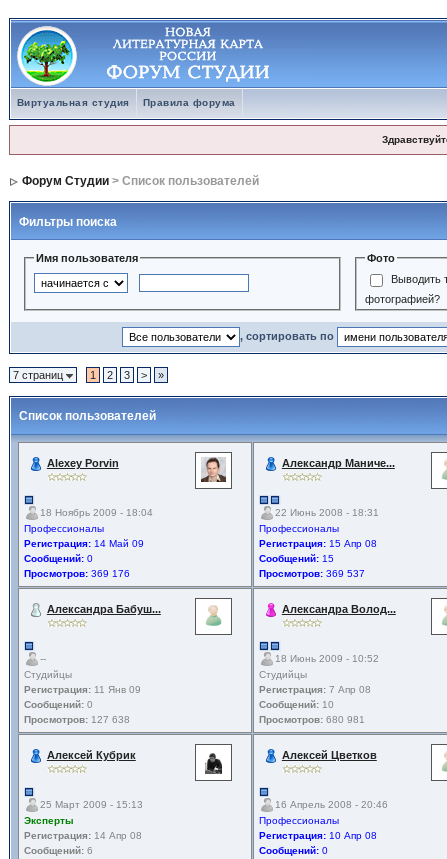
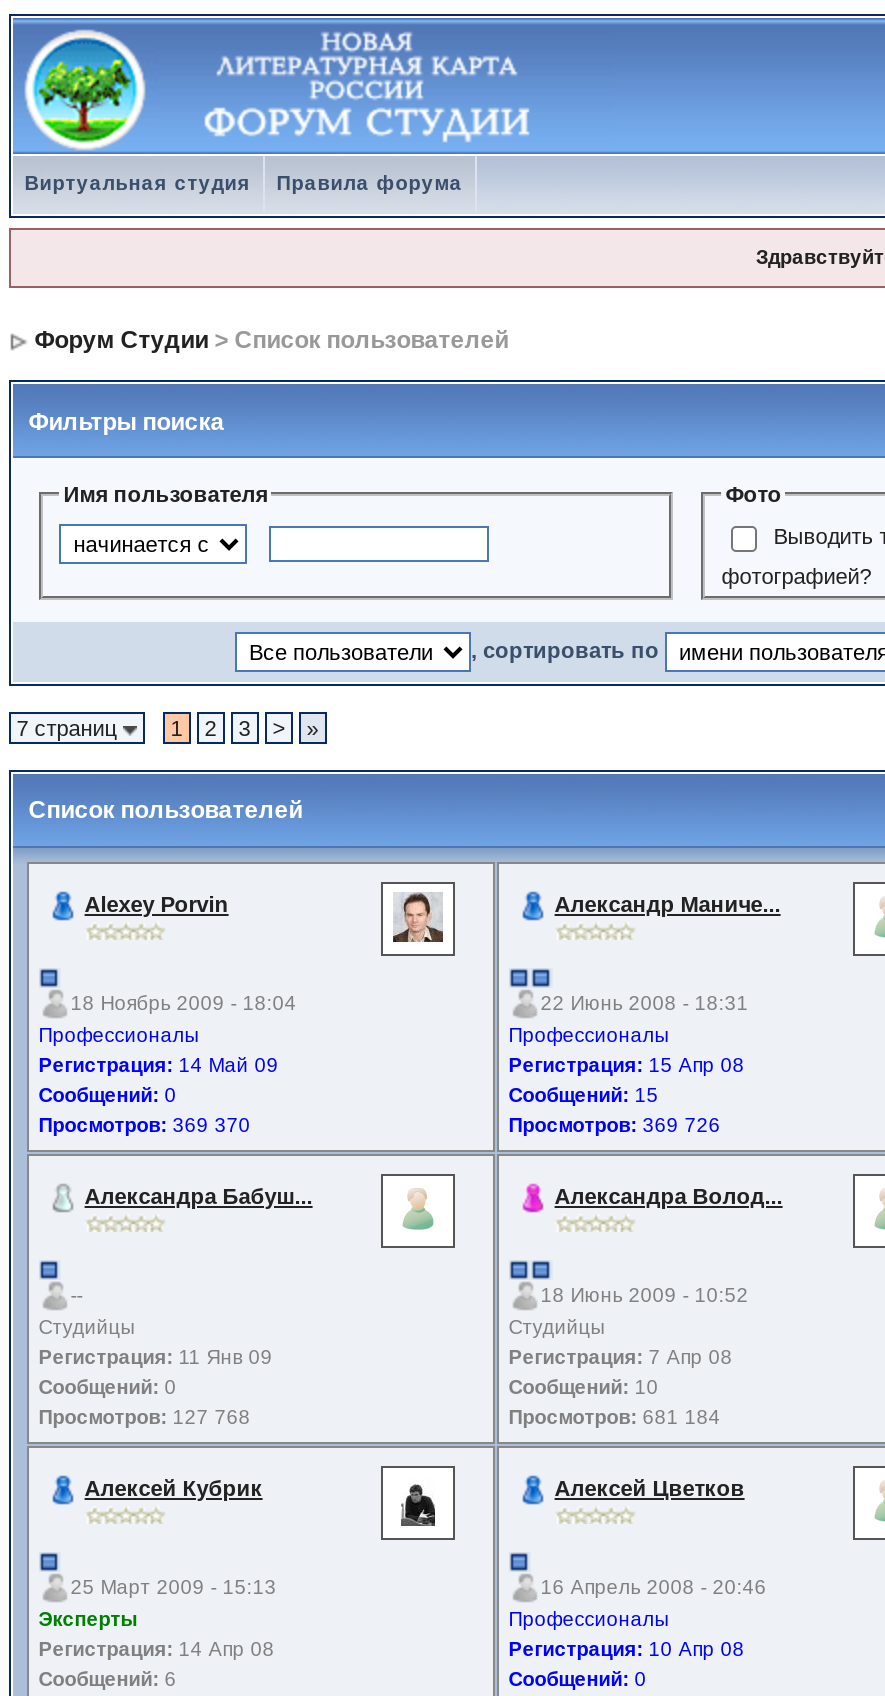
- Просмотров: 369 176
+ Просмотров: 369 370

- Просмотров: 369 537
+ Просмотров: 369 726

- Просмотров: 127 638
+ Просмотров: 127 768

- Просмотров: 680 981
+ Просмотров: 681 184
